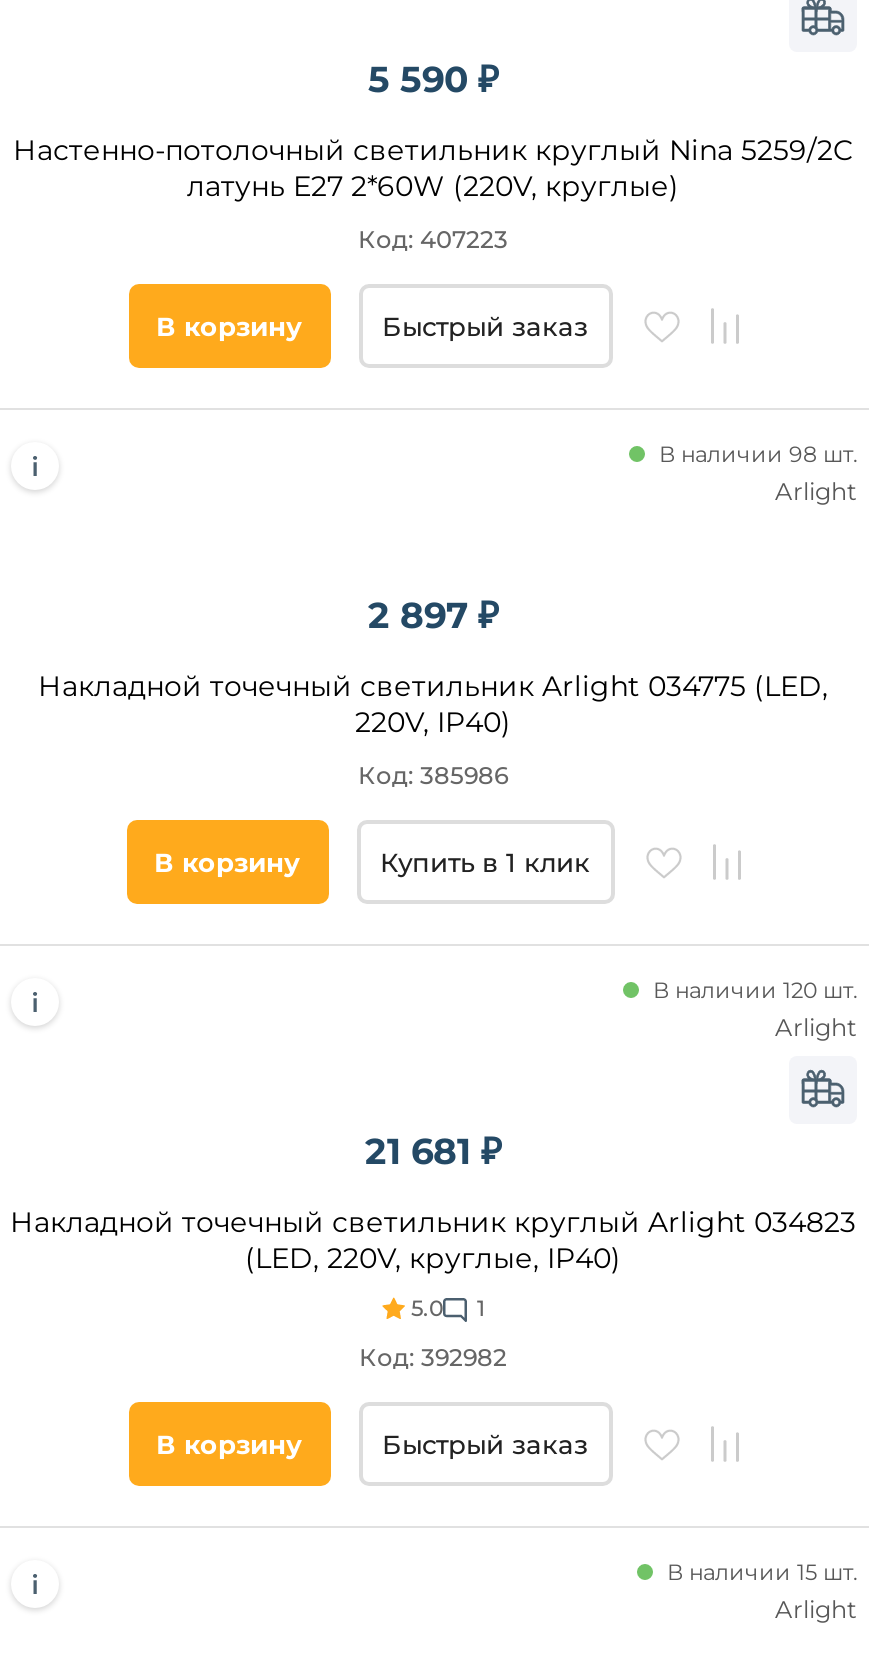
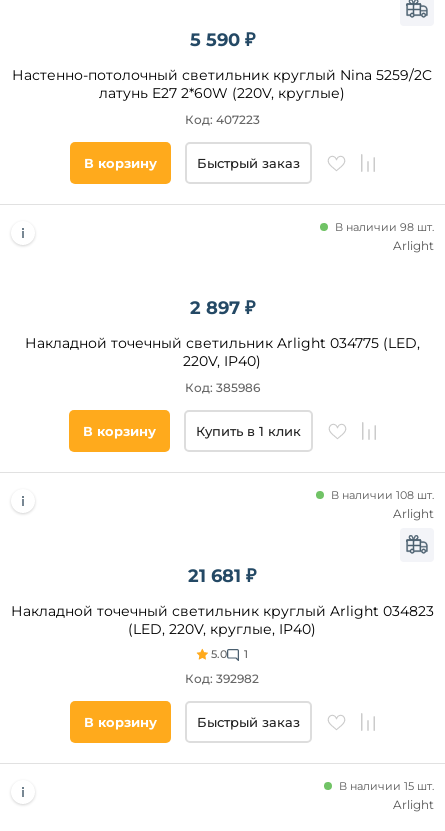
- В наличии 120 шт.
+ В наличии 108 шт.
